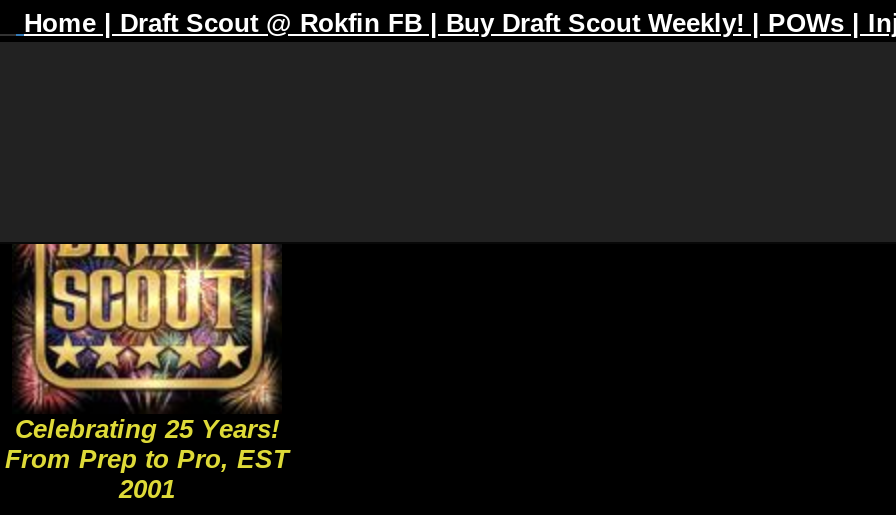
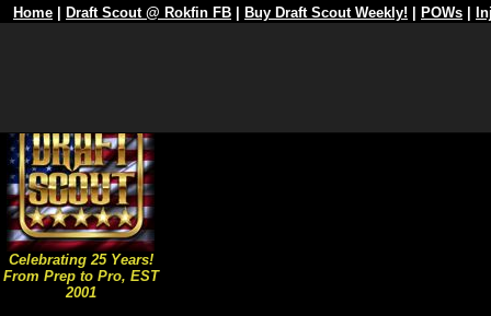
- [image]
+ [image]
